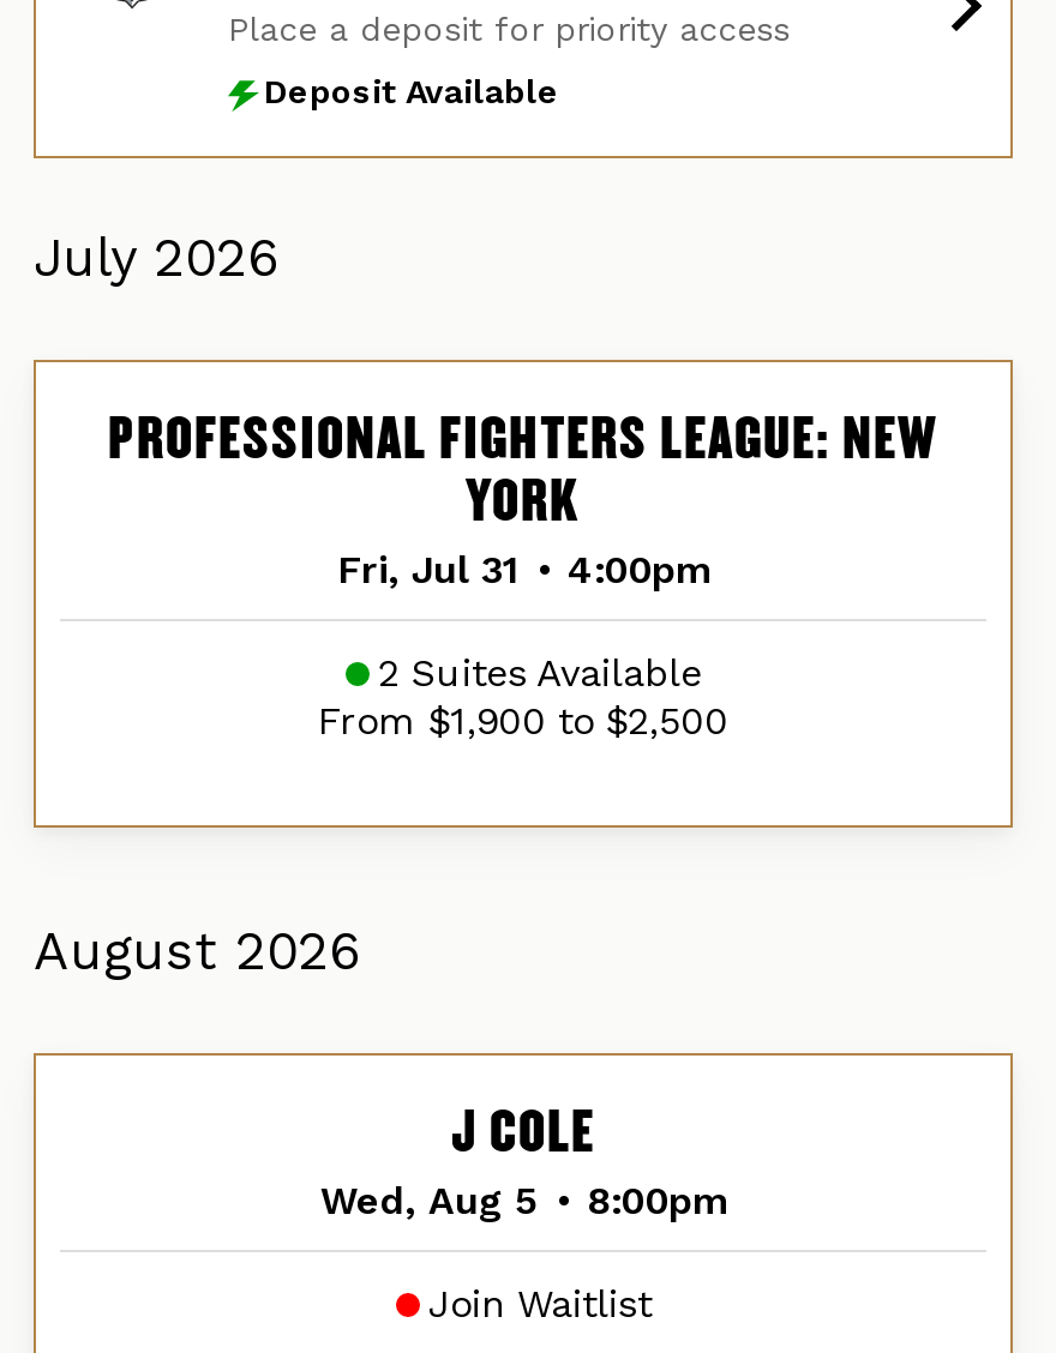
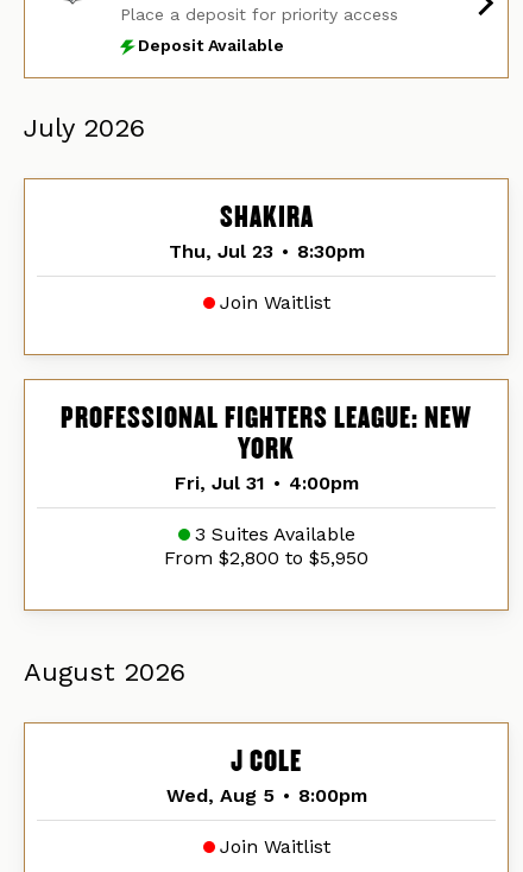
+ SHAKIRA
+ Thu, Jul 23 • 8:30pm
+ Join Waitlist

- 2 Suites Available
+ 3 Suites Available

- From $1,900 to $2,500
+ From $2,800 to $5,950
